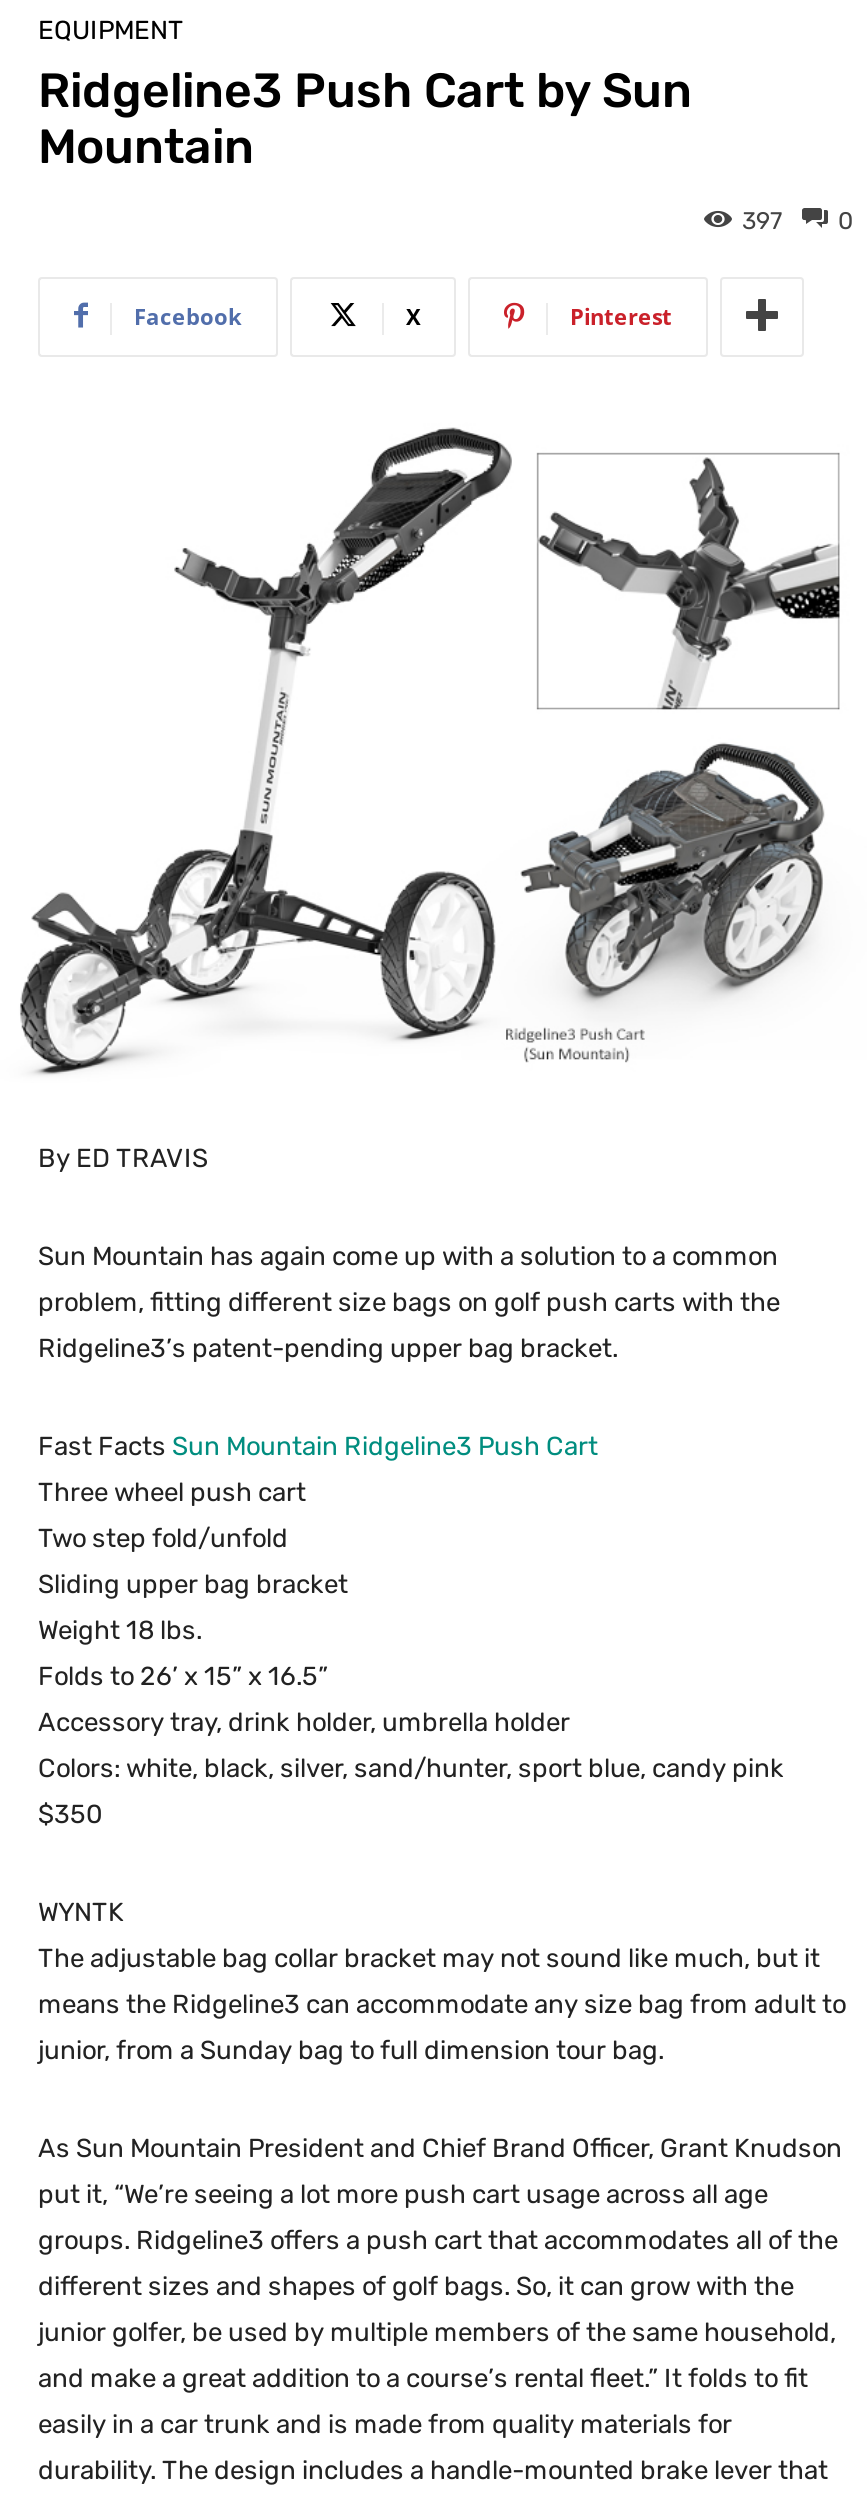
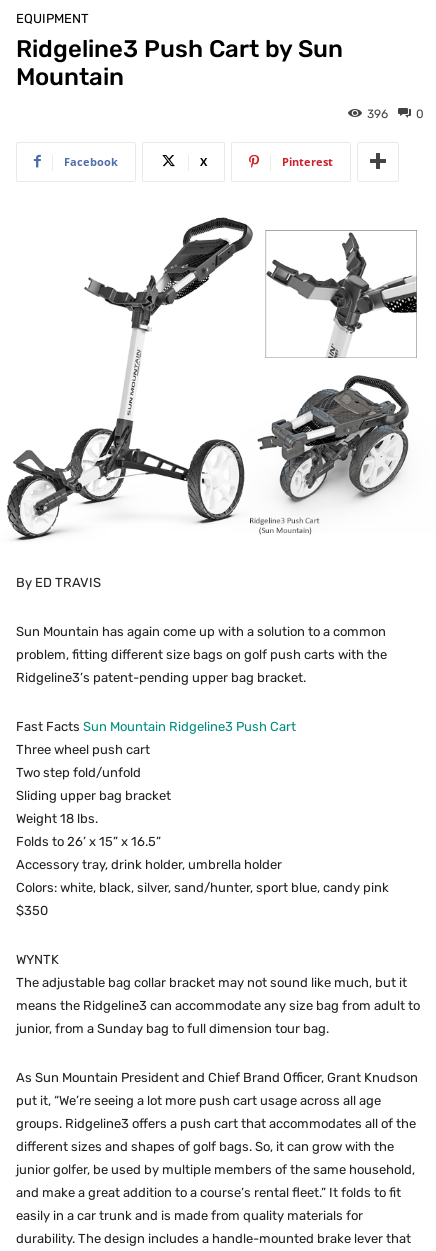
- 397 0
+ 396 0
